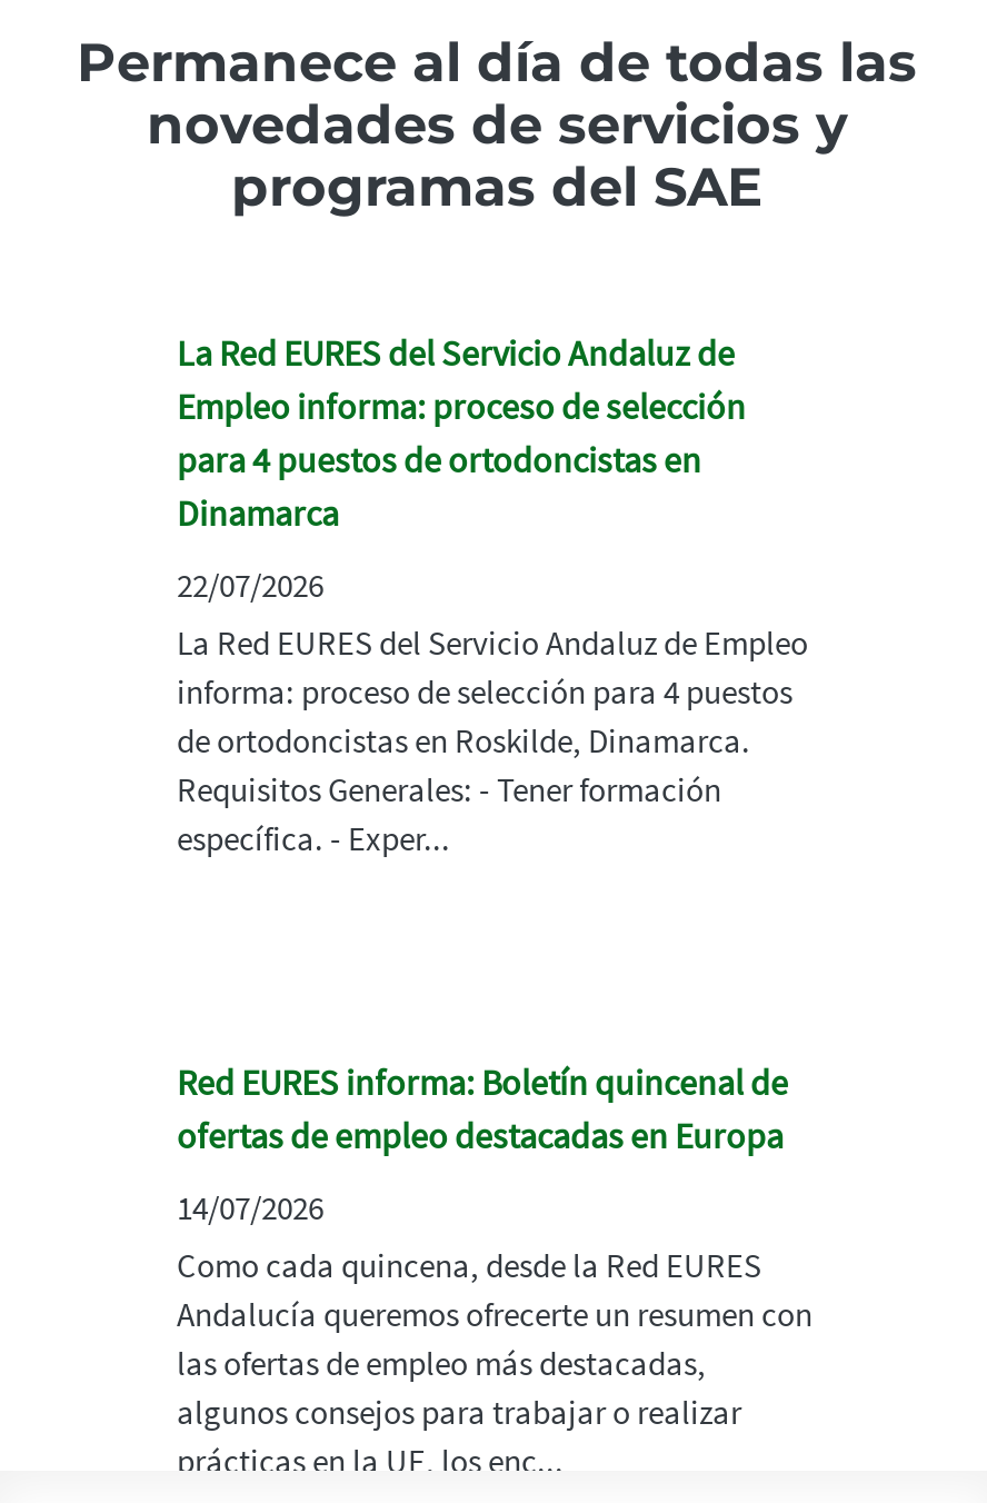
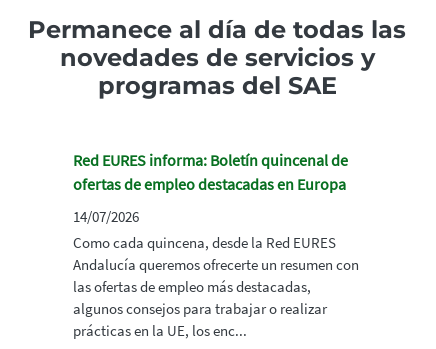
- La Red EURES del Servicio Andaluz de
- Empleo informa: proceso de selección
- para 4 puestos de ortodoncistas en
- Dinamarca
- 22/07/2026
- La Red EURES del Servicio Andaluz de Empleo
- informa: proceso de selección para 4 puestos
- de ortodoncistas en Roskilde, Dinamarca.
- Requisitos Generales: - Tener formación
- específica. - Exper...
